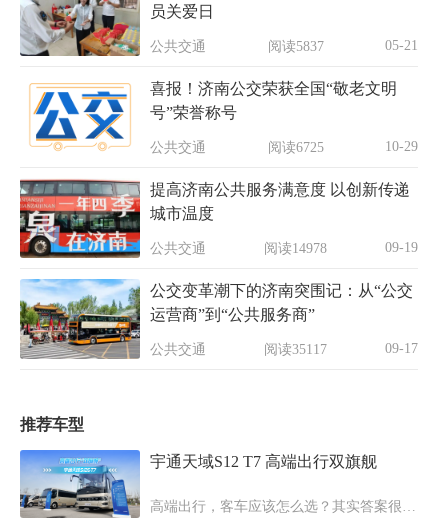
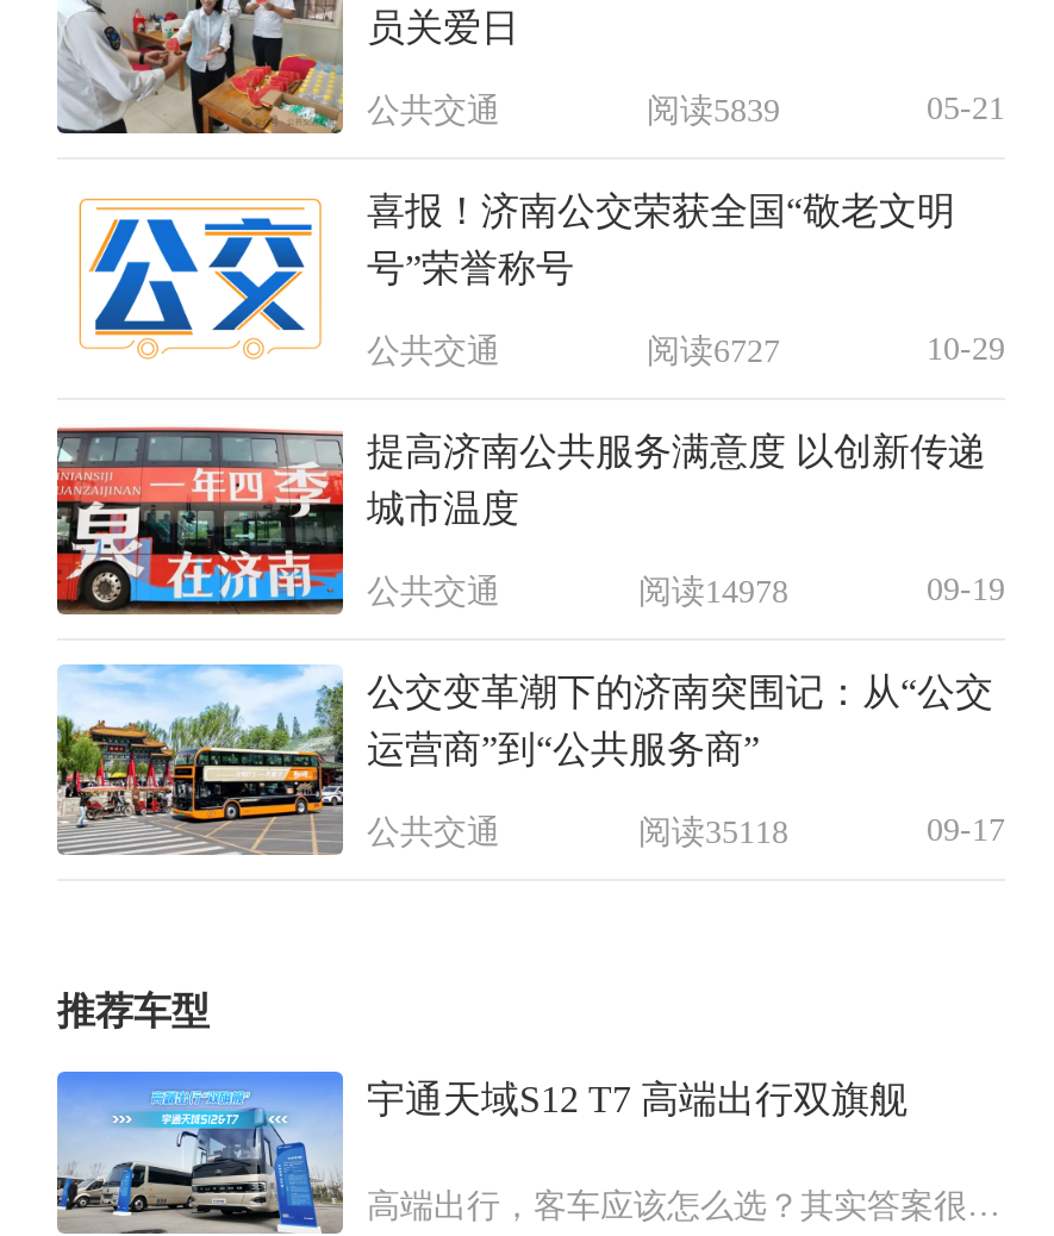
- 阅读5837
+ 阅读5839

- 阅读6725
+ 阅读6727

- 阅读35117
+ 阅读35118
